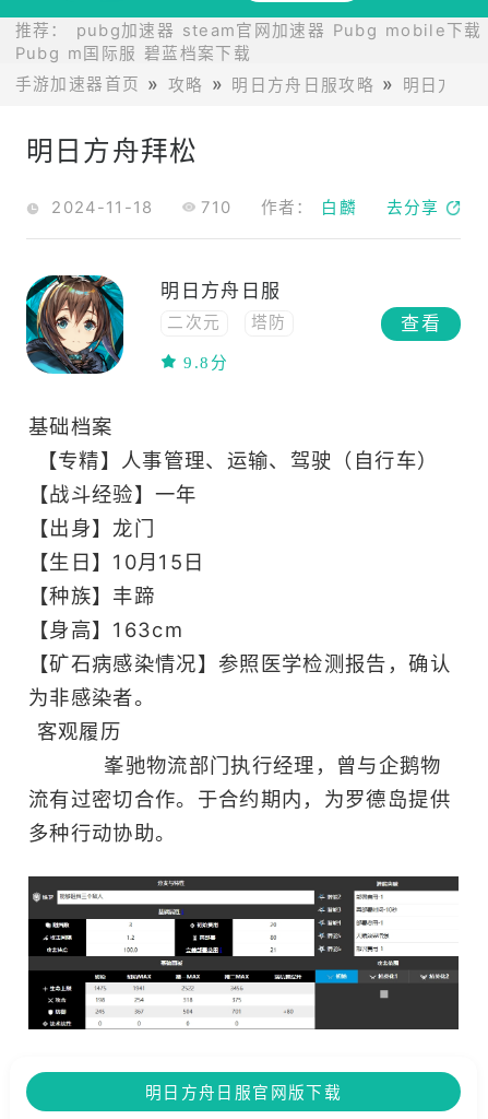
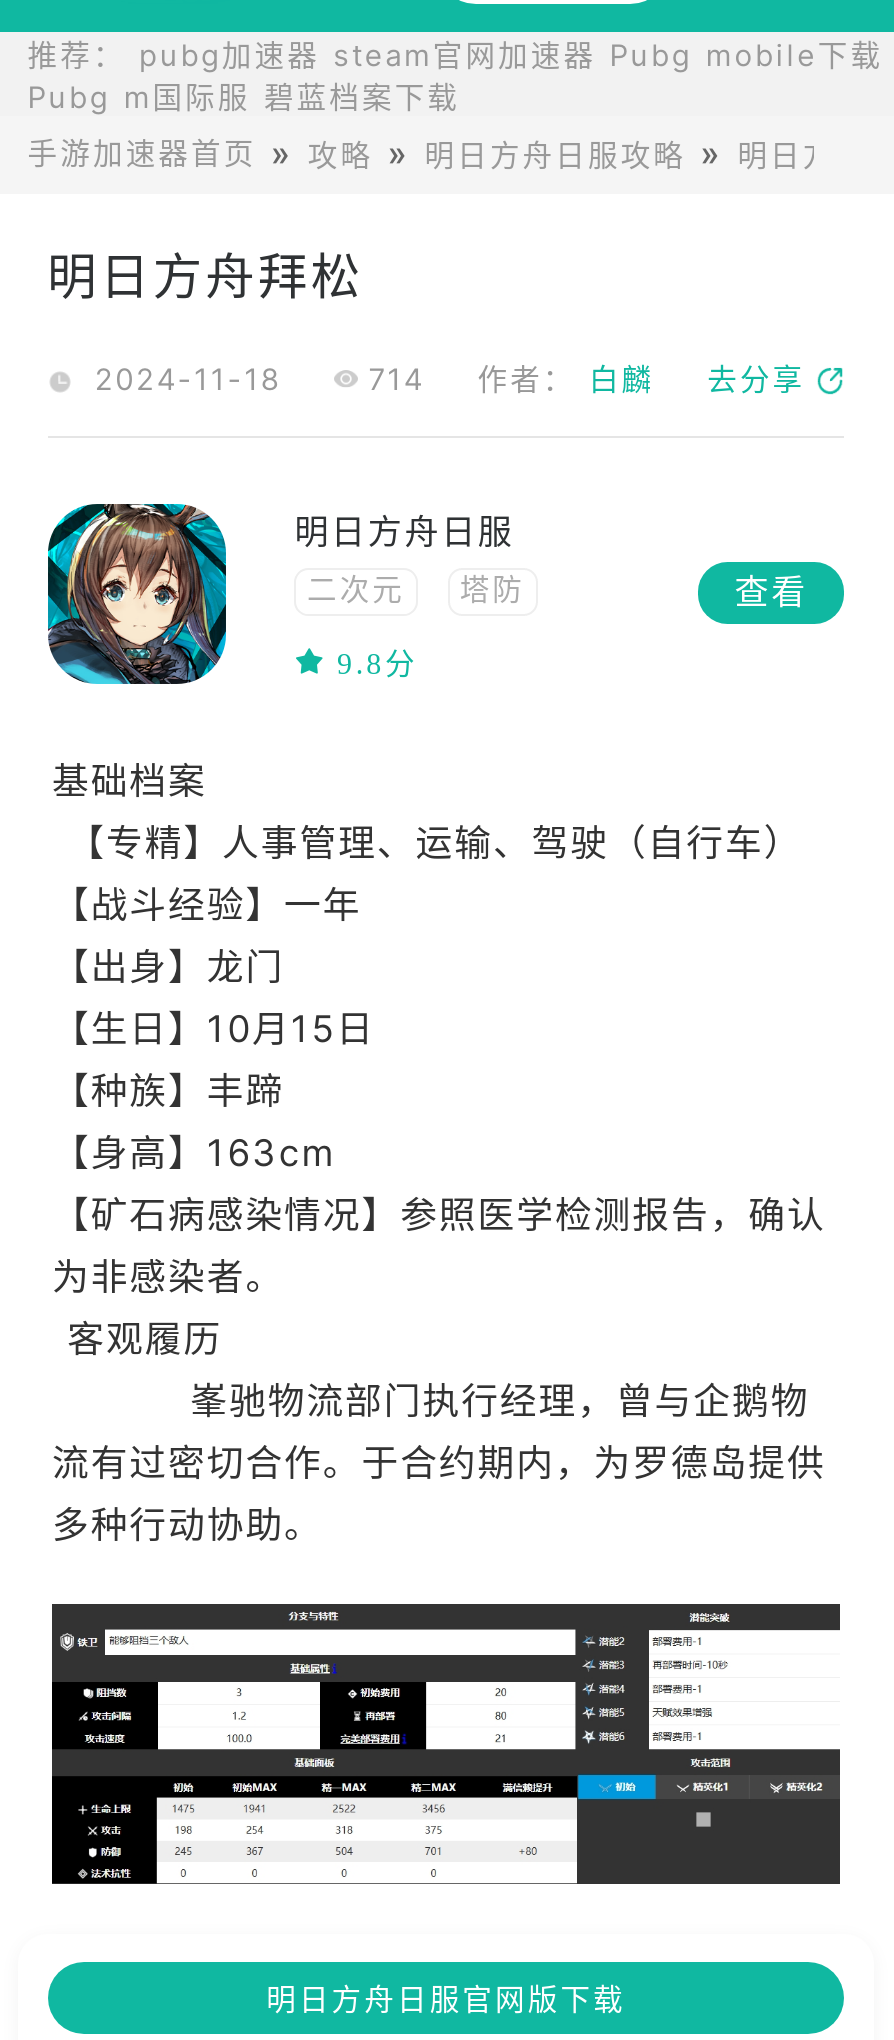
- 710 作者：白麟 去分享
+ 714 作者：白麟 去分享
